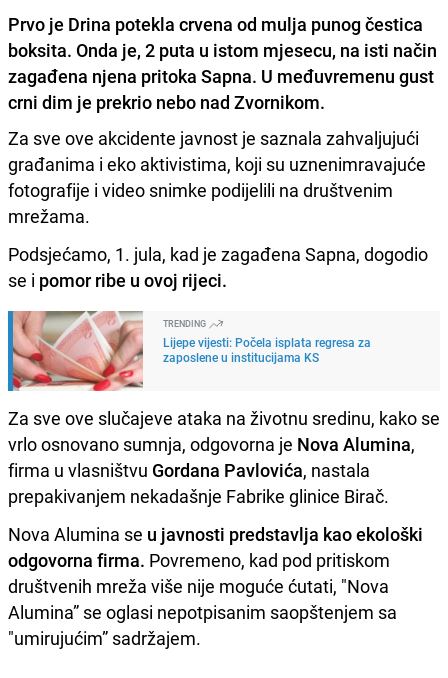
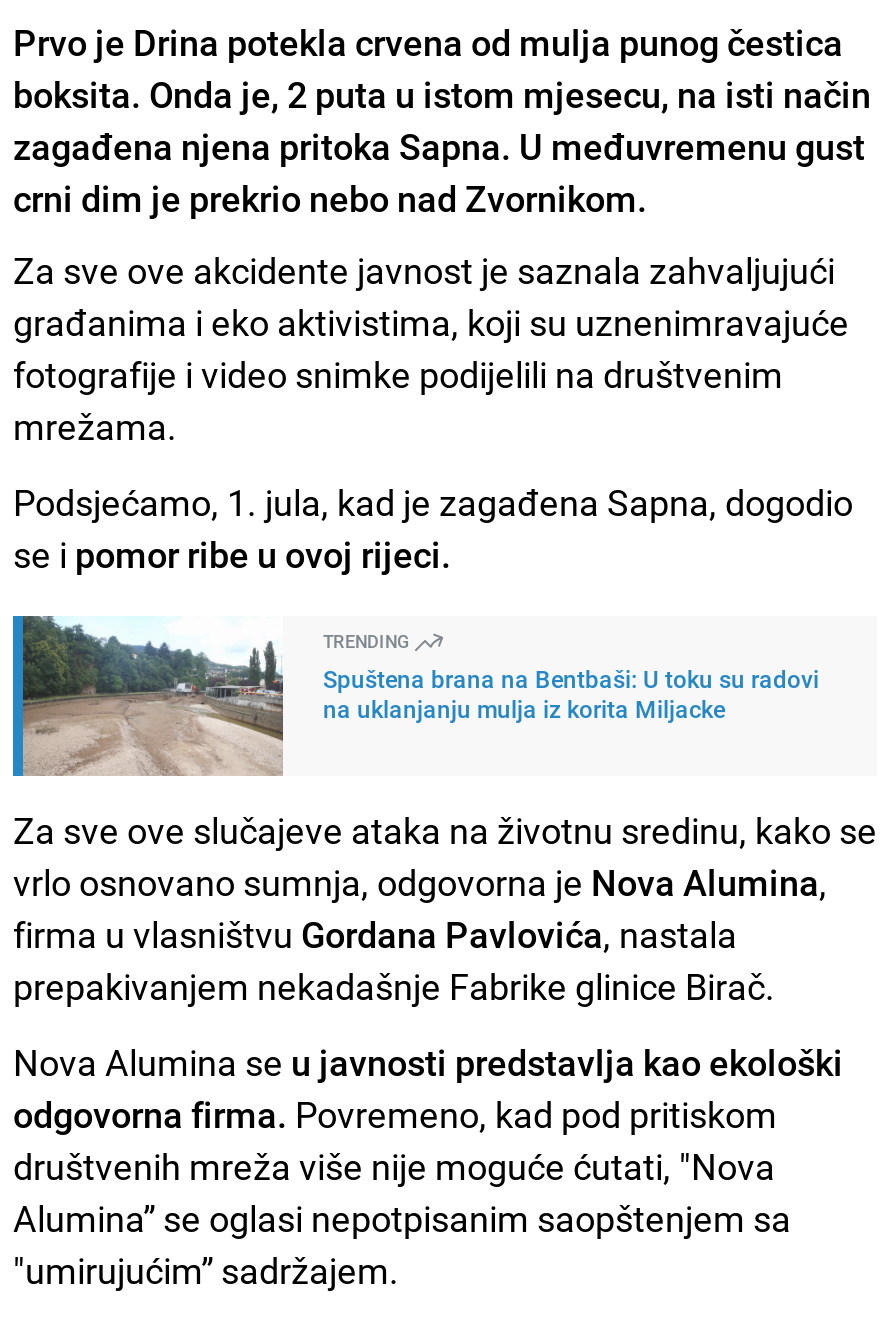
- [image]
- Lijepe vijesti: Počela isplata regresa za
- zaposlene u institucijama KS
+ [image]
+ Spuštena brana na Bentbaši: U toku su radovi
+ na uklanjanju mulja iz korita Miljacke
